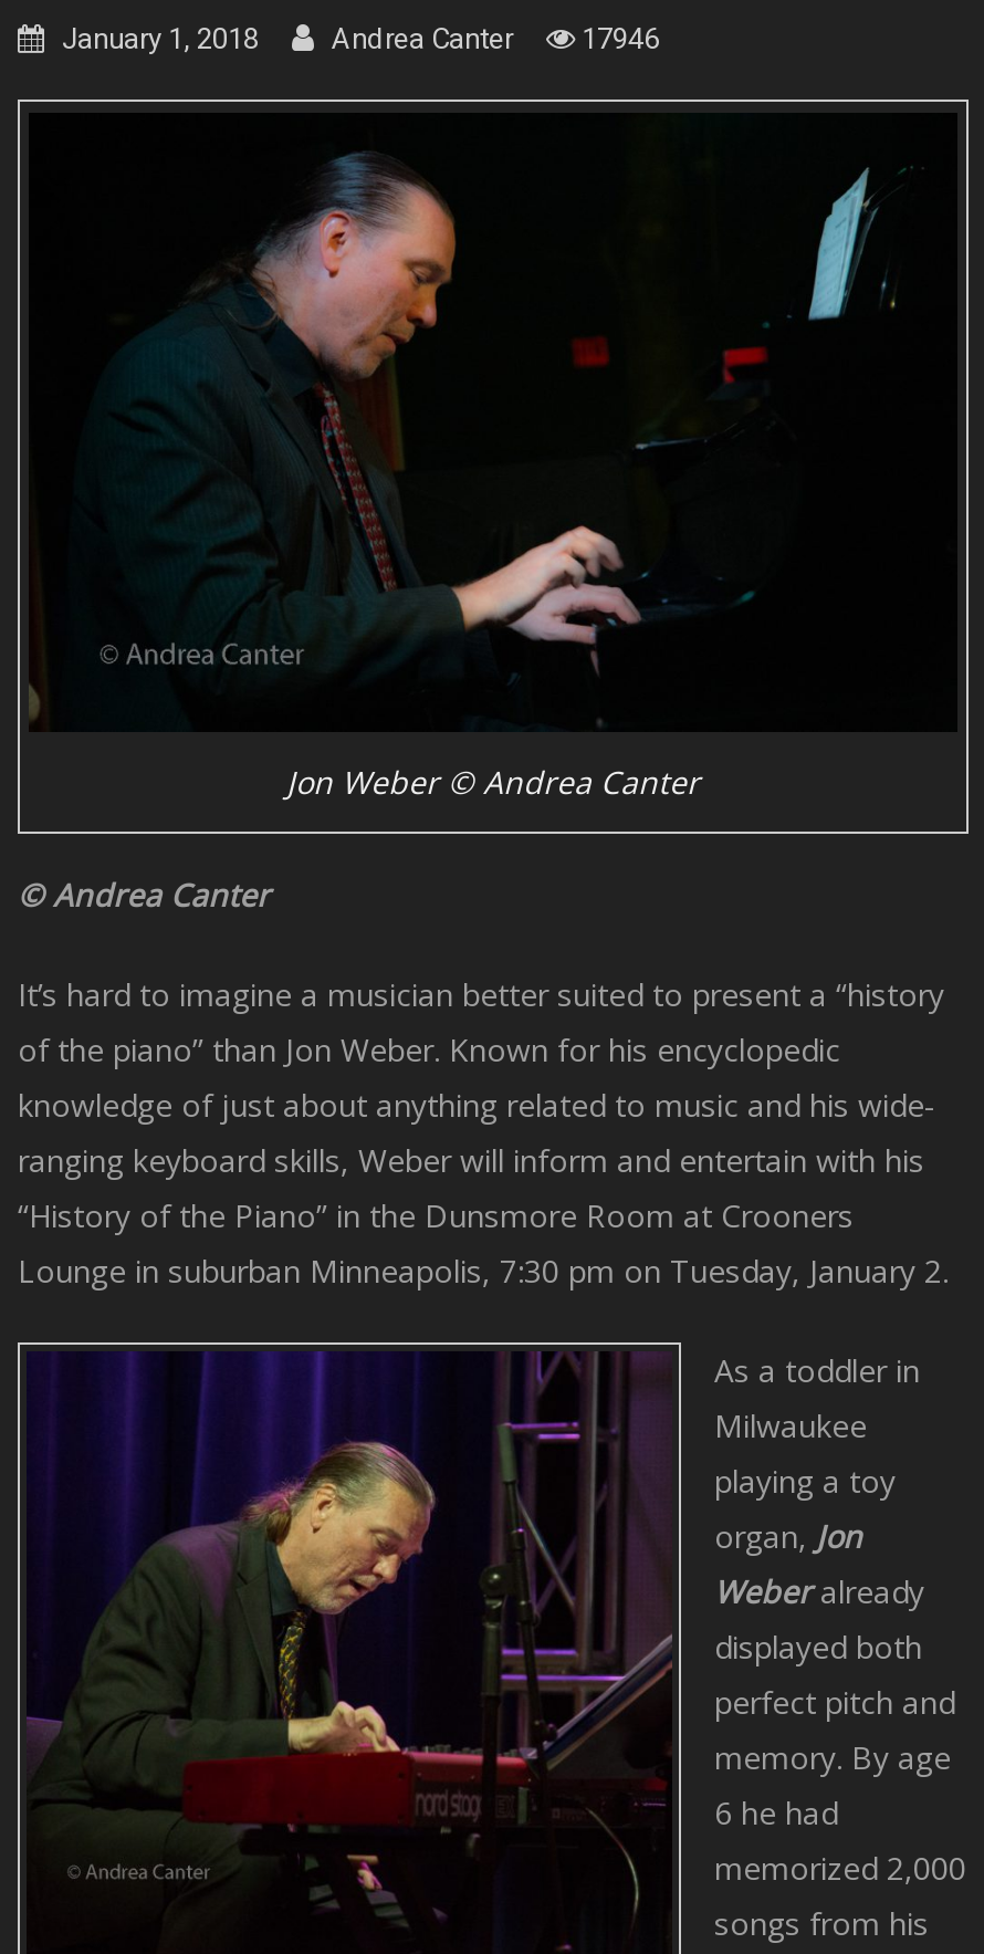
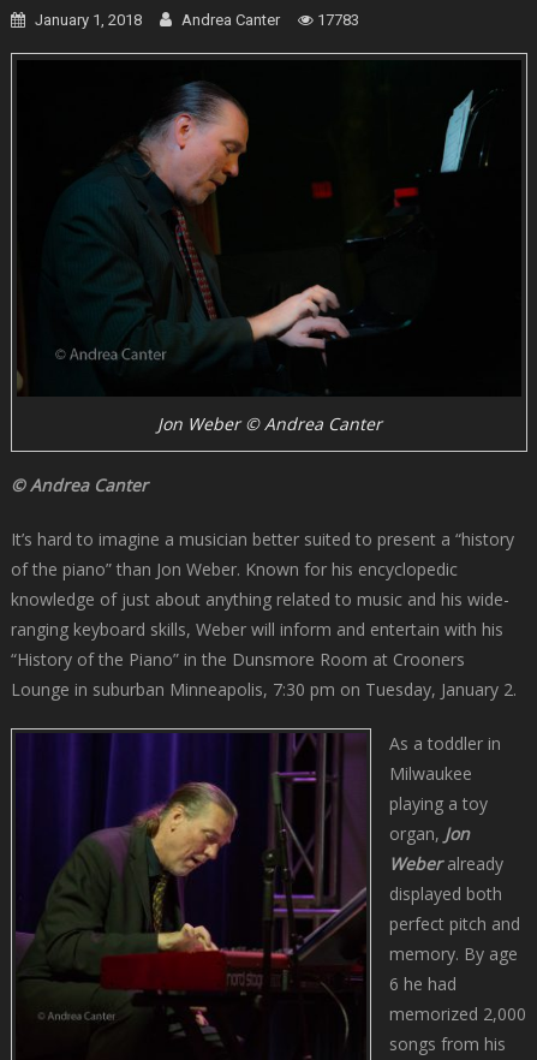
- 17946
+ 17783
